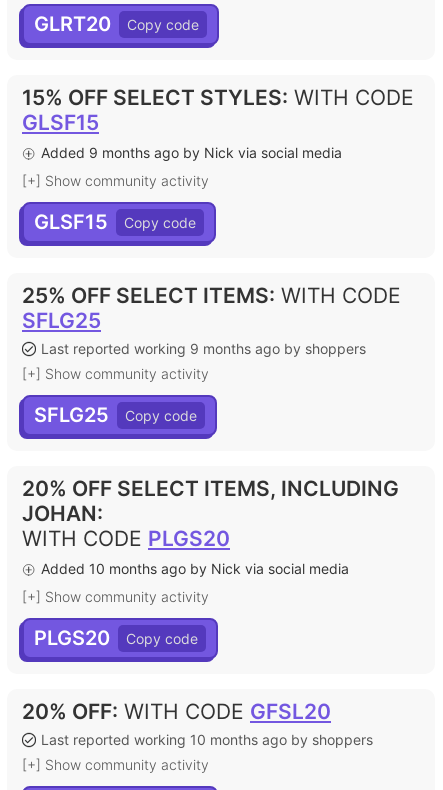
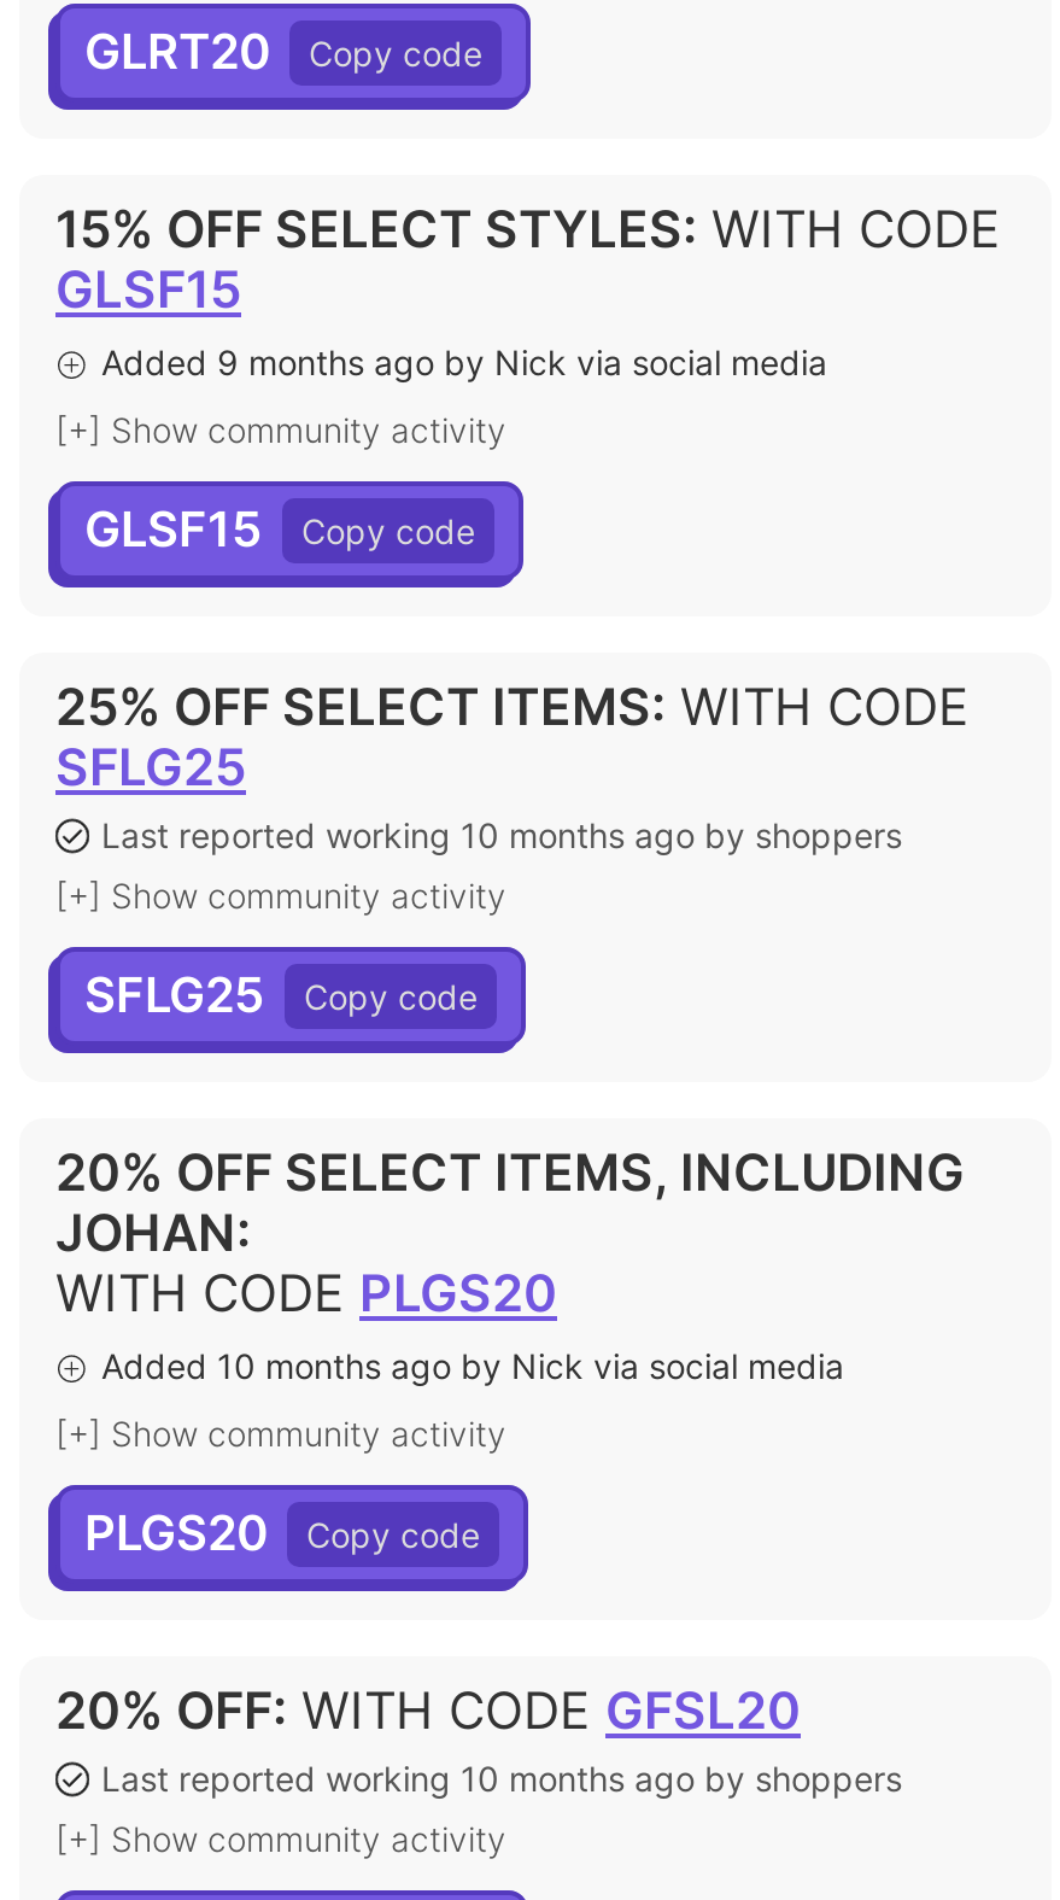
- Last reported working 9 months ago by shoppers
+ Last reported working 10 months ago by shoppers
